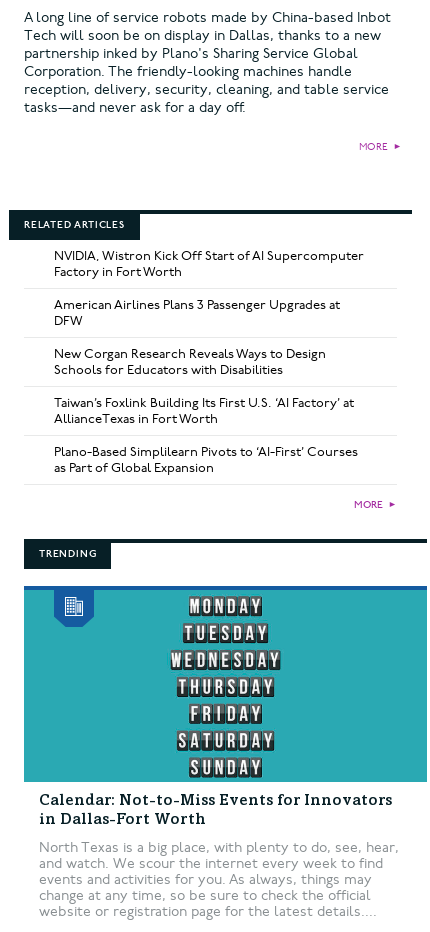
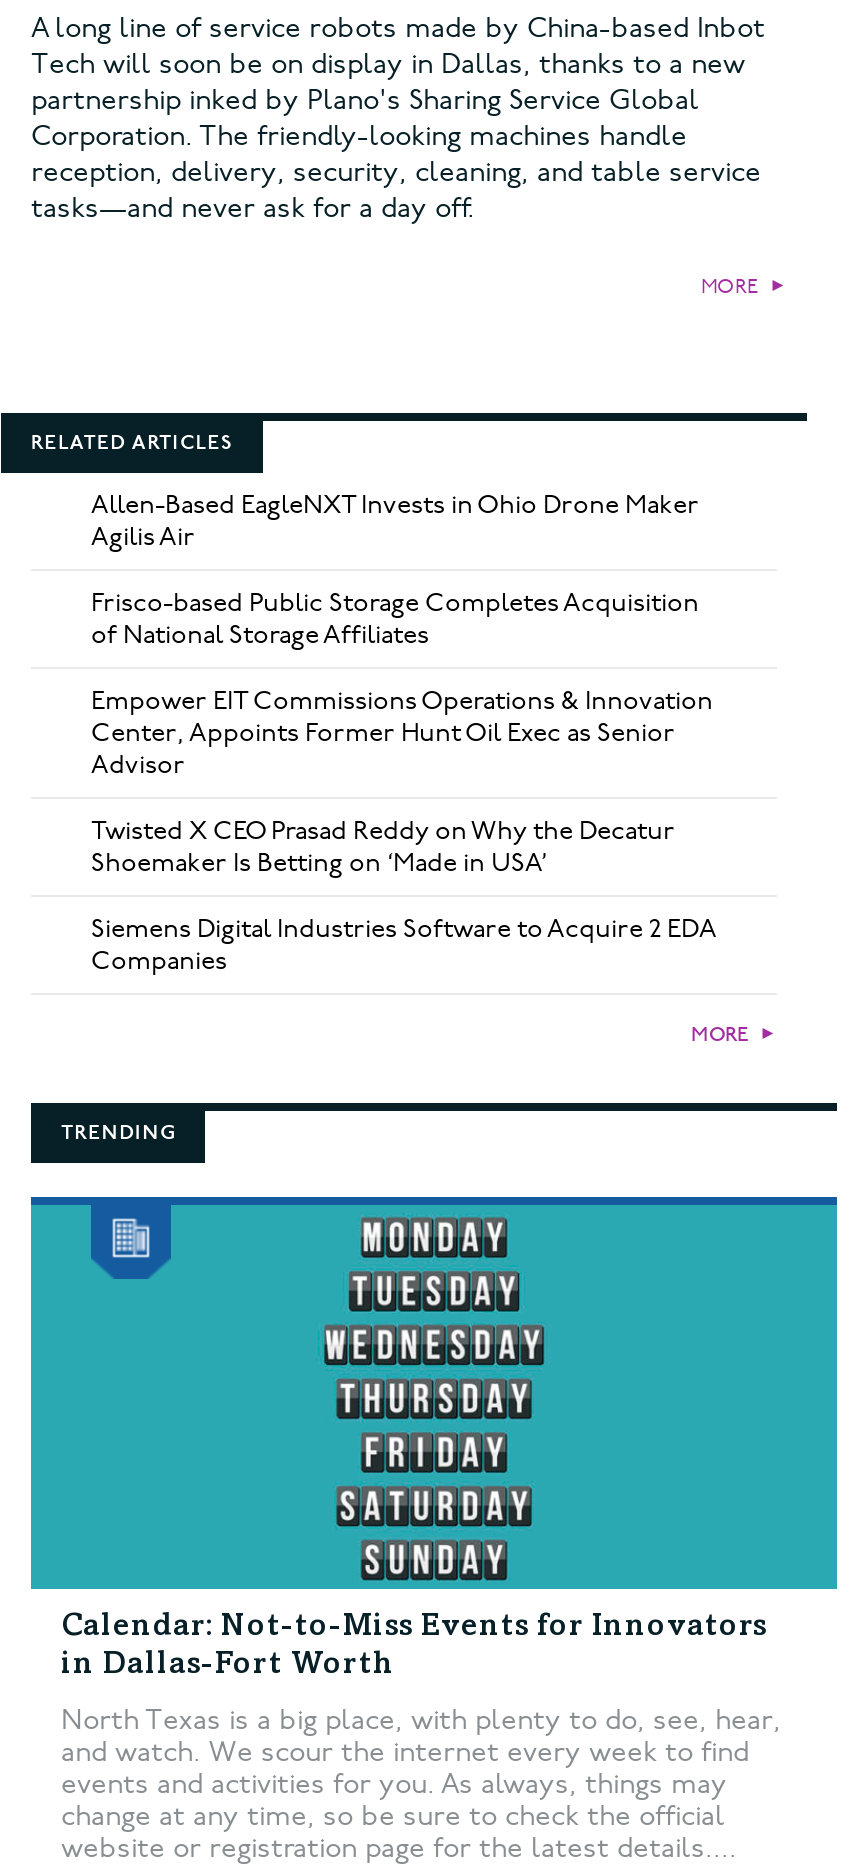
- NVIDIA, Wistron Kick Off Start of AI Supercomputer
- Factory in Fort Worth
+ Allen-Based EagleNXT Invests in Ohio Drone Maker
+ Agilis Air

- American Airlines Plans 3 Passenger Upgrades at
- DFW
+ Frisco-based Public Storage Completes Acquisition
+ of National Storage Affiliates

- New Corgan Research Reveals Ways to Design
- Schools for Educators with Disabilities
+ Empower EIT Commissions Operations & Innovation
+ Center, Appoints Former Hunt Oil Exec as Senior
+ Advisor

- Taiwan’s Foxlink Building Its First U.S. ‘AI Factory’ at
- AllianceTexas in Fort Worth
+ Twisted X CEO Prasad Reddy on Why the Decatur
+ Shoemaker Is Betting on ‘Made in USA’

- Plano-Based Simplilearn Pivots to ‘AI-First’ Courses
- as Part of Global Expansion
+ Siemens Digital Industries Software to Acquire 2 EDA
+ Companies
